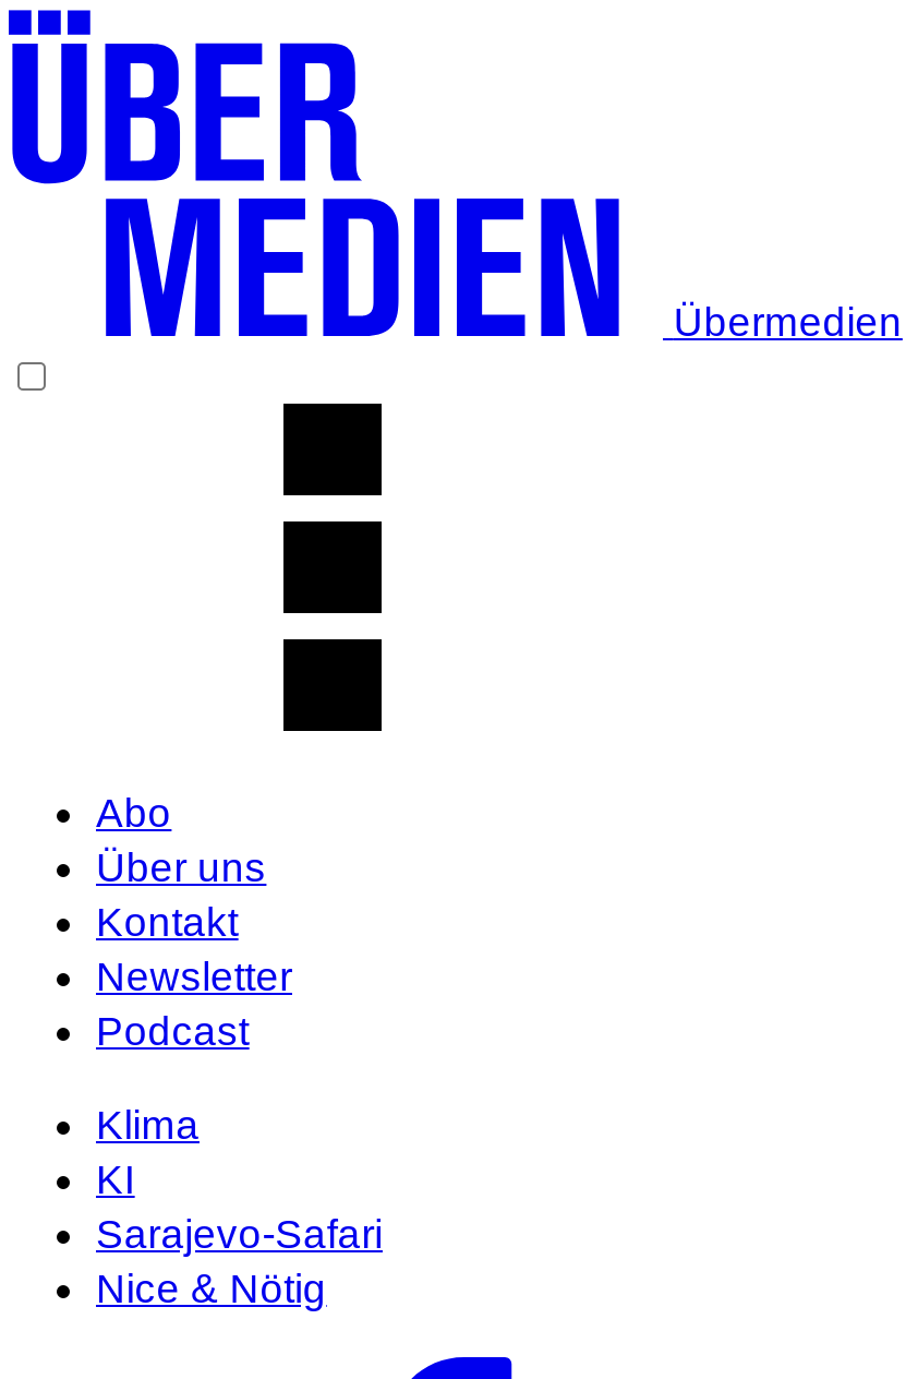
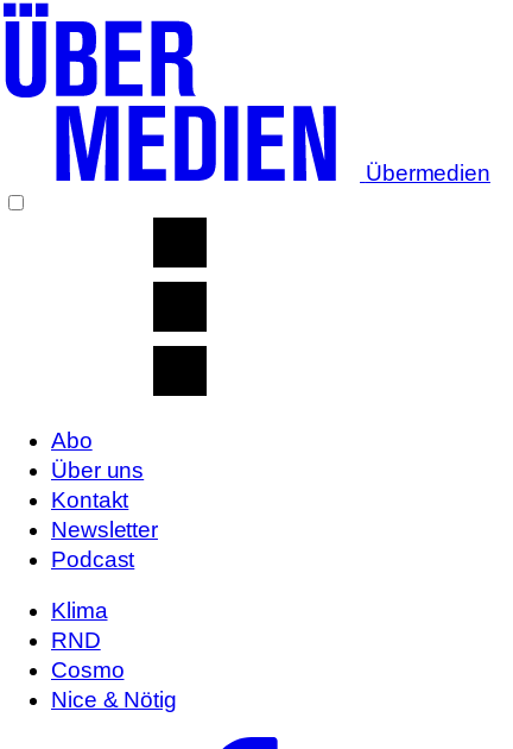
- KI
- Sarajevo-Safari
+ RND
+ Cosmo
